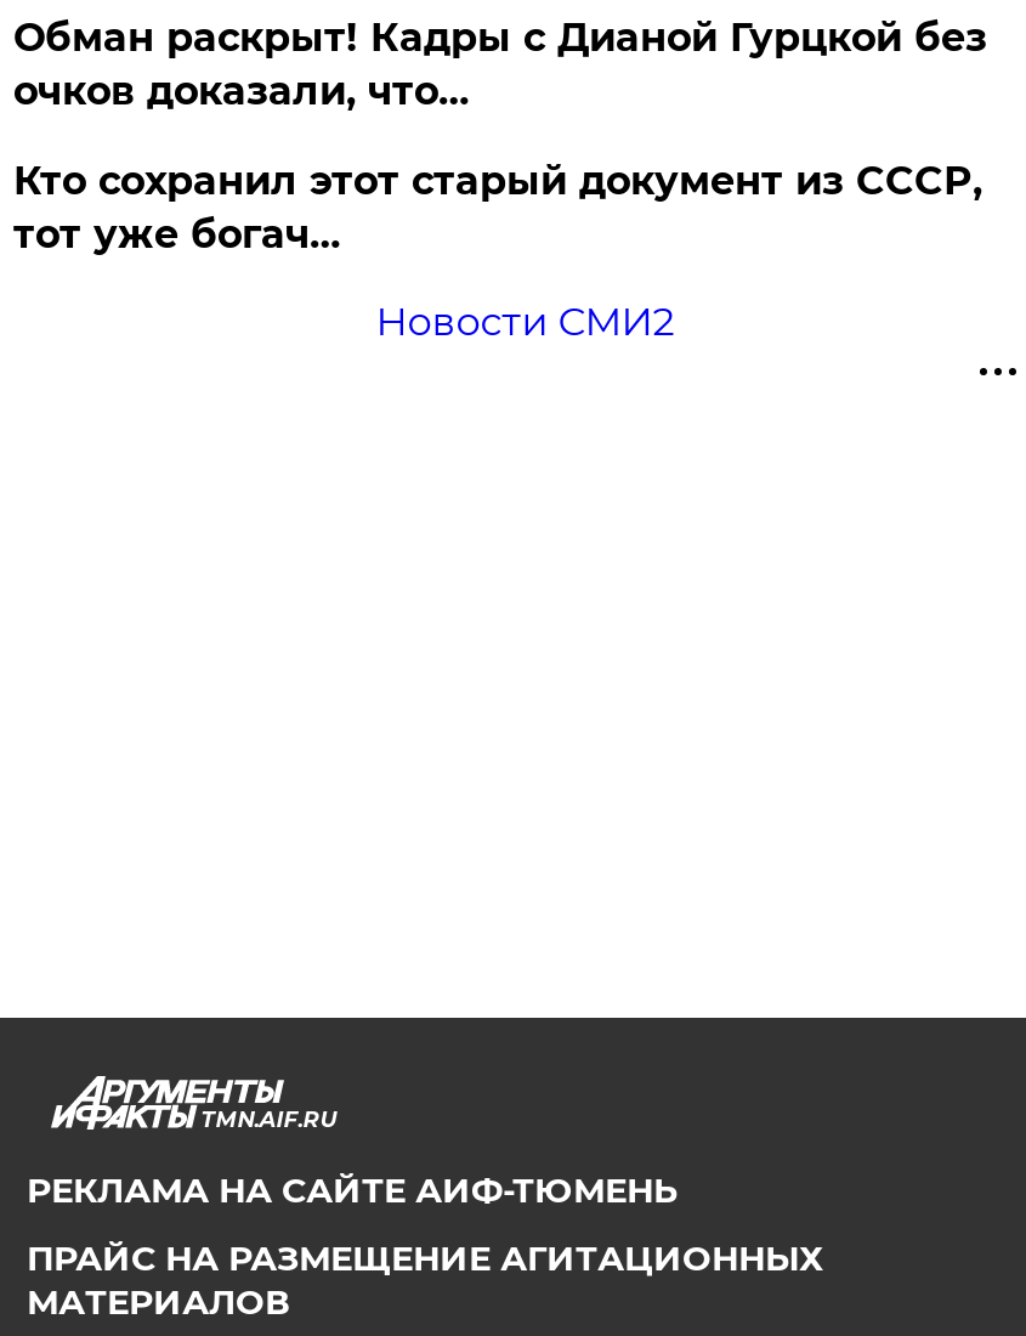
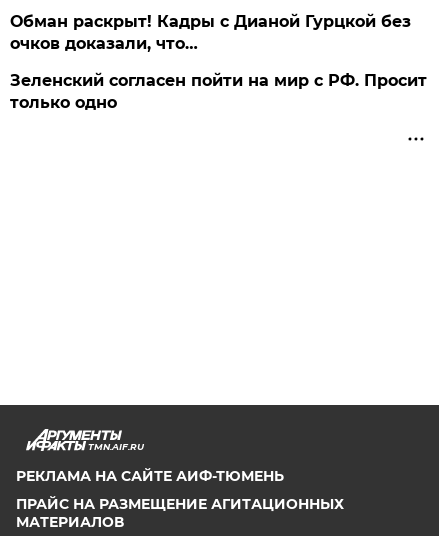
- Кто сохранил этот старый документ из СССР,
- тот уже богач…
- Новости СМИ2
+ Зеленский согласен пойти на мир с РФ. Просит
+ только одно
